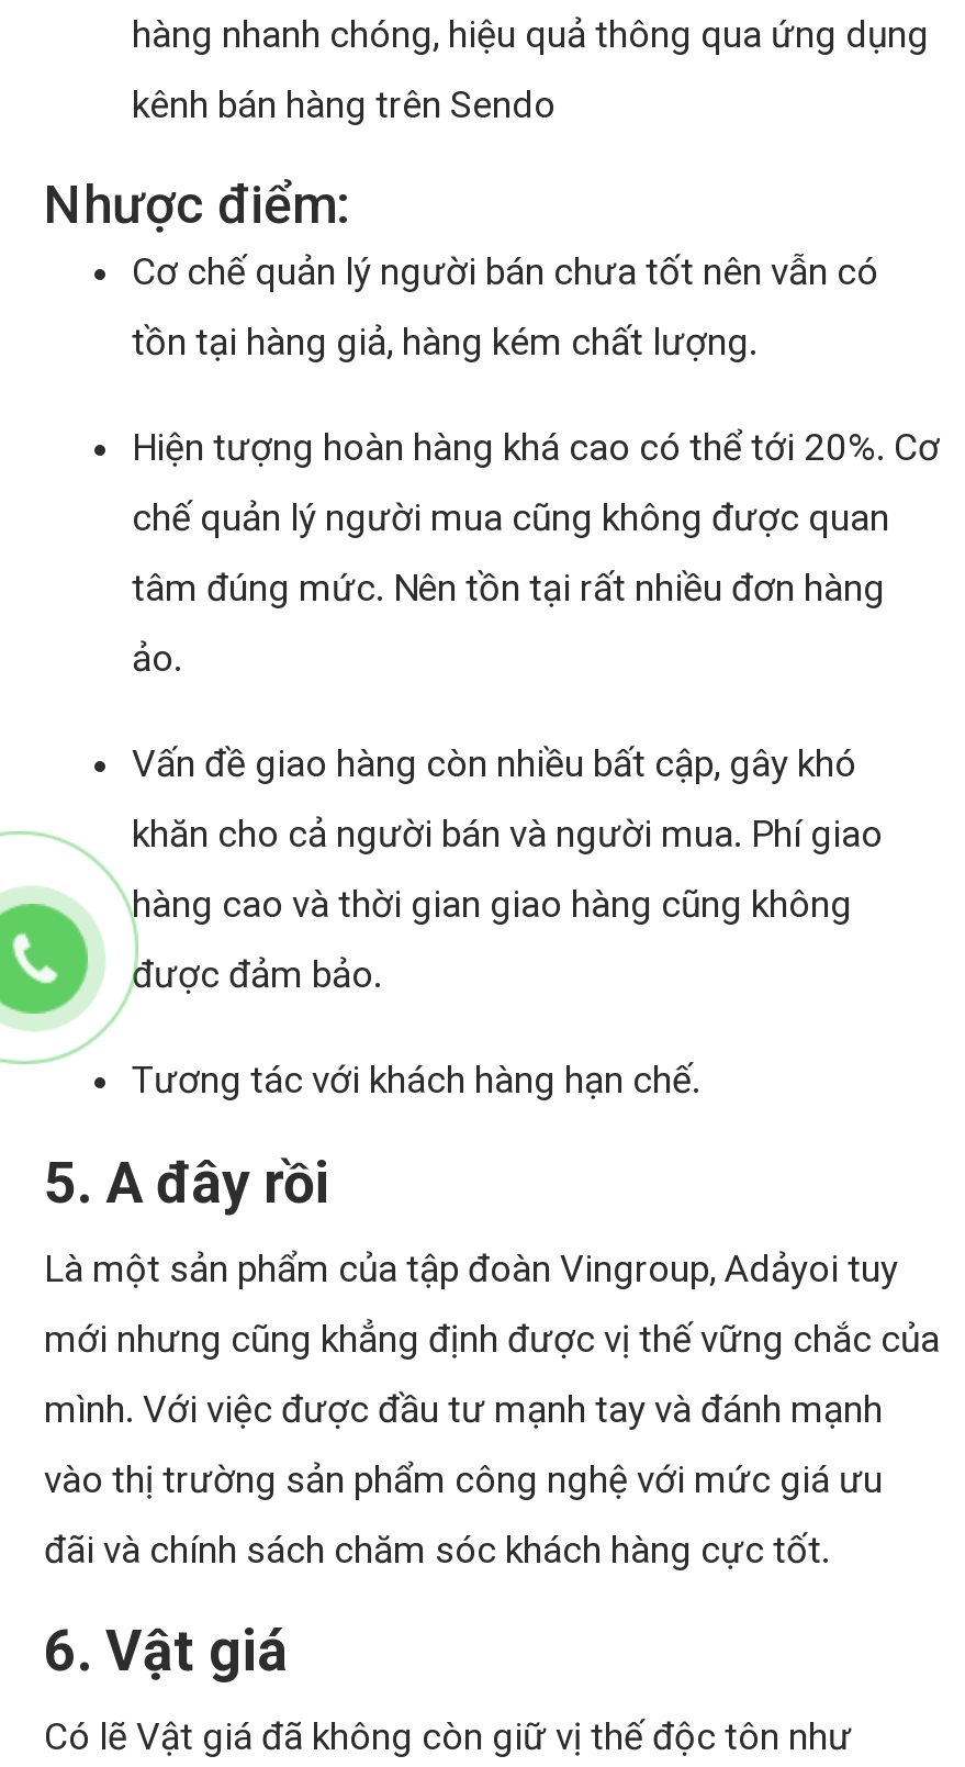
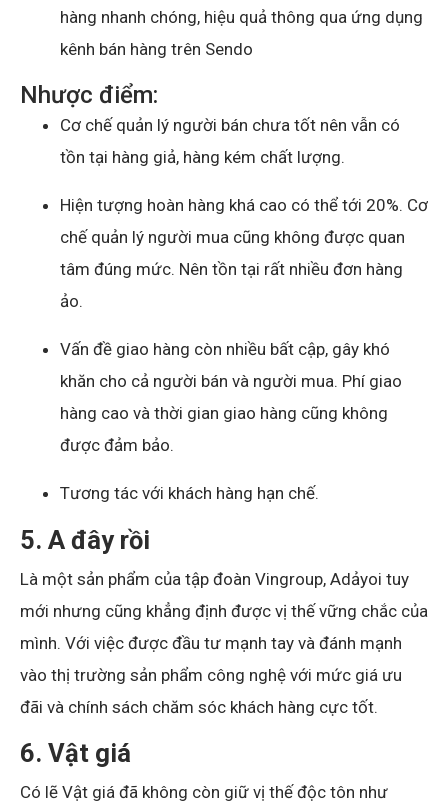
- [image]
